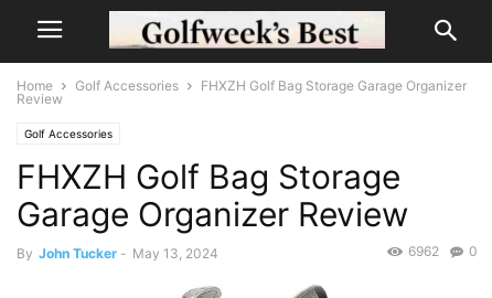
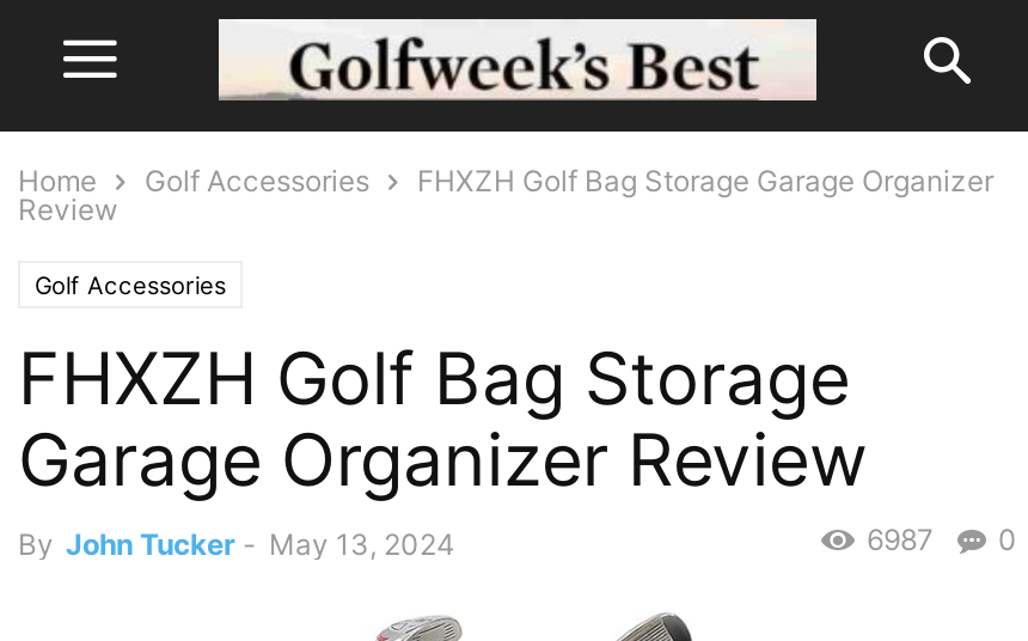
- 6962 0
+ 6987 0
